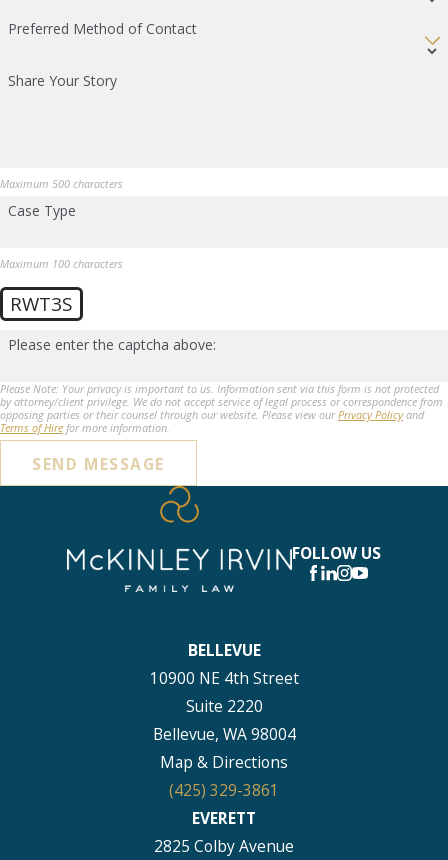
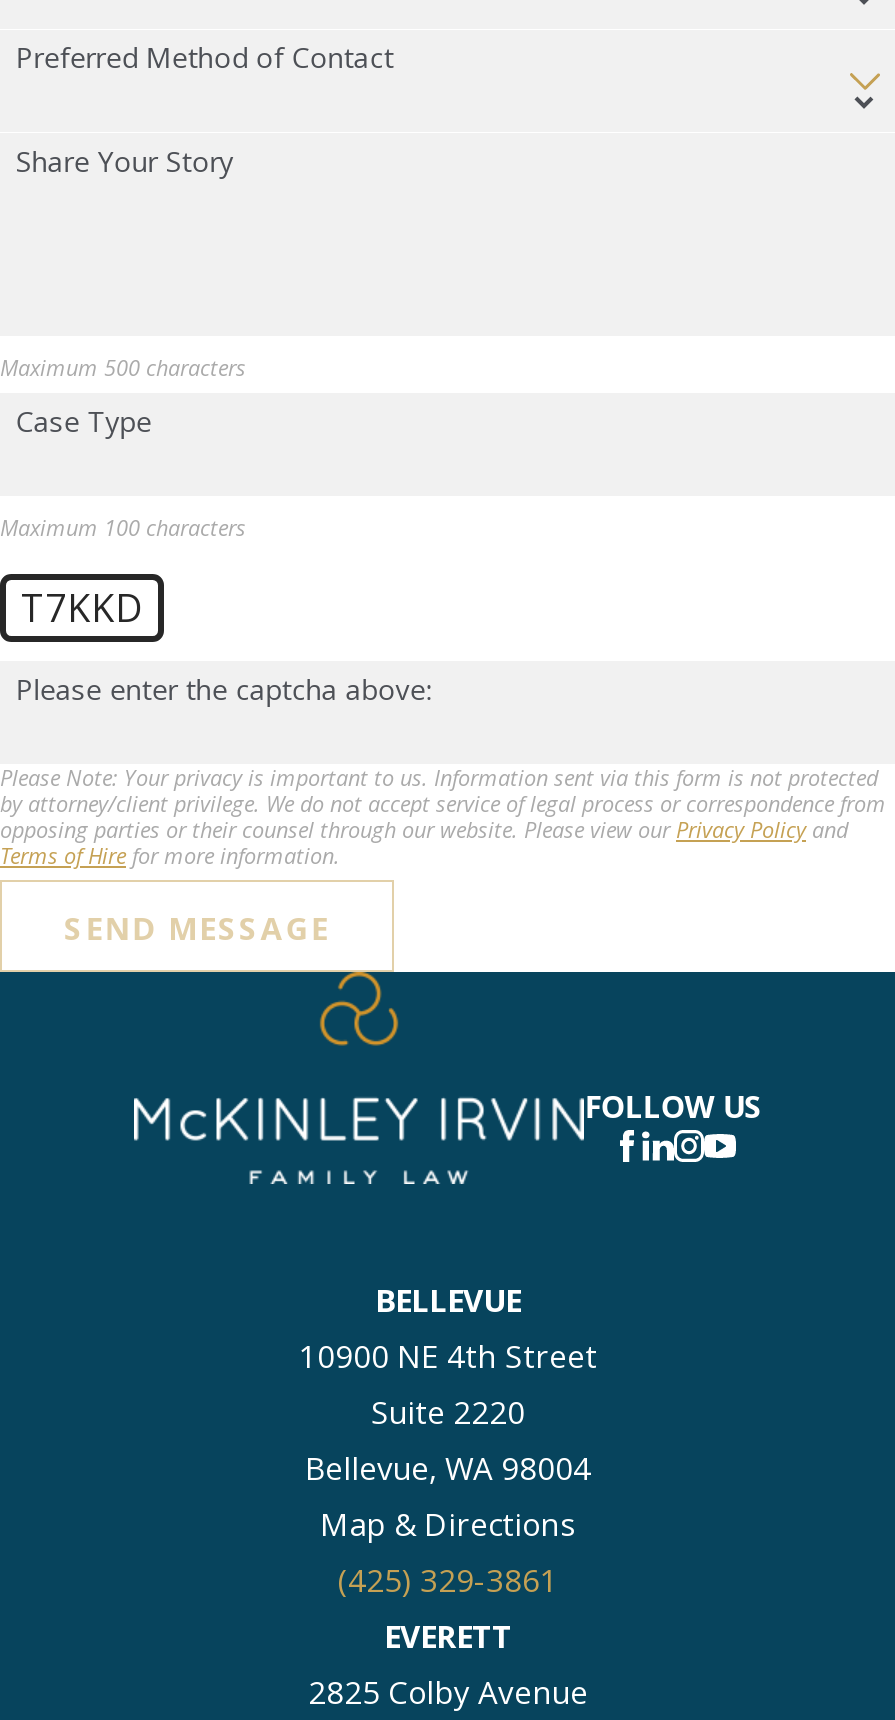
- RWT3S
+ T7KKD
